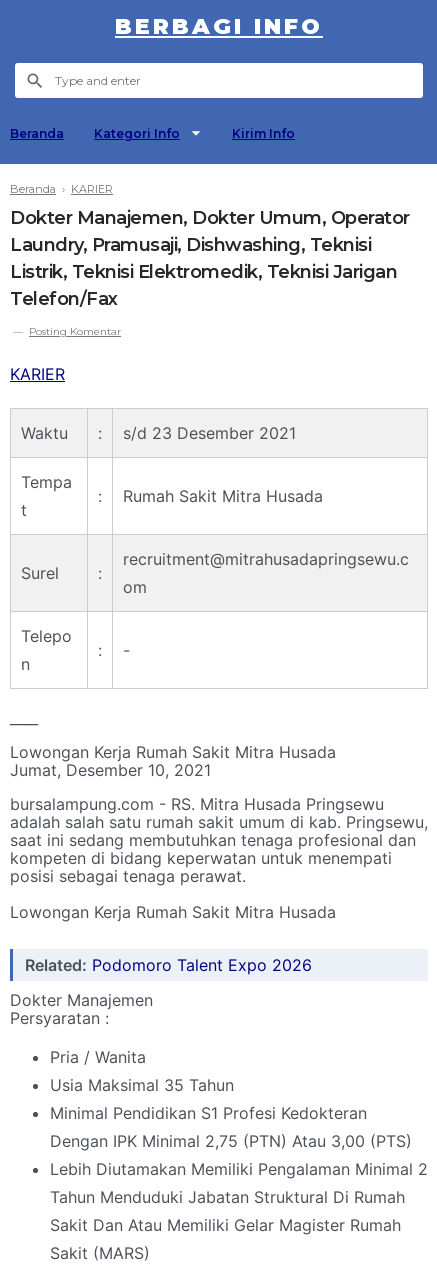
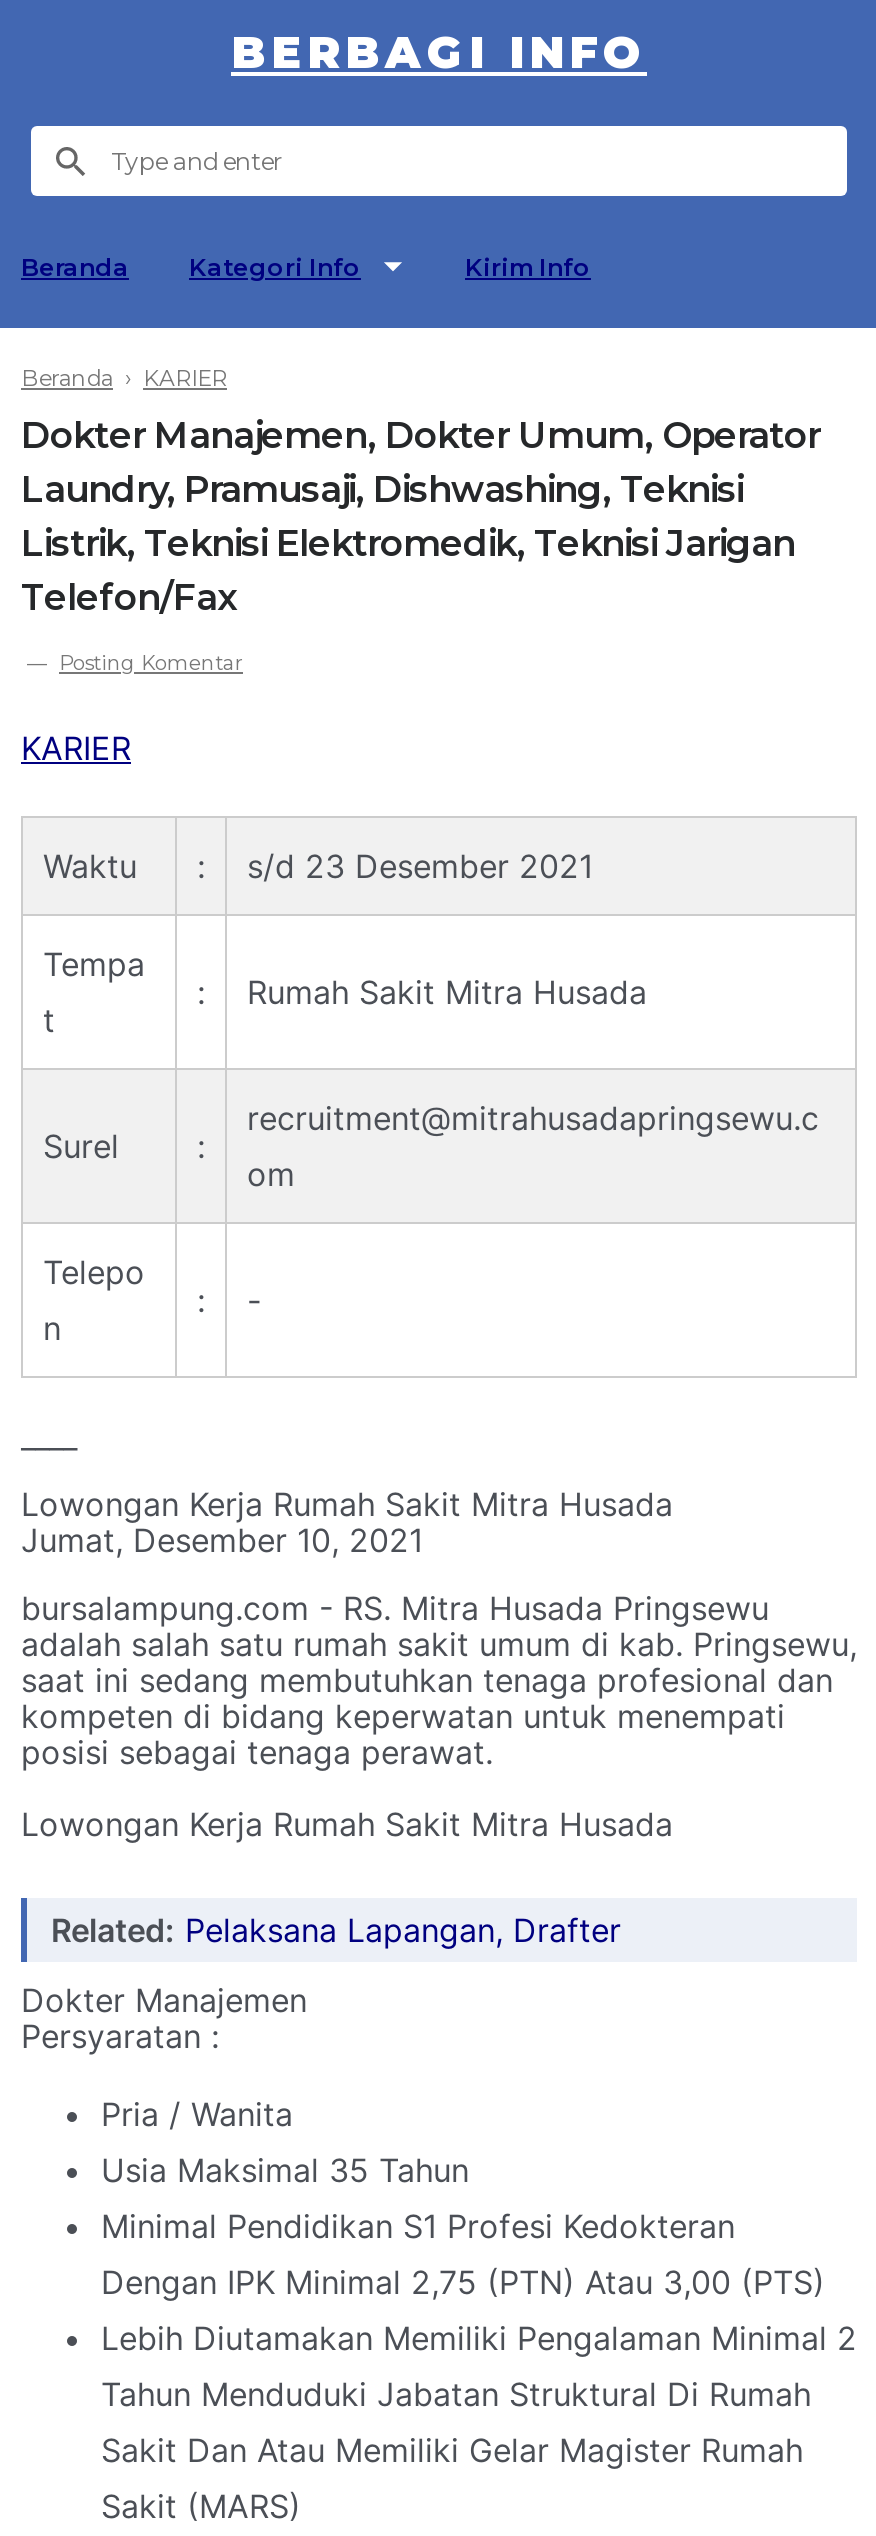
- Related: Podomoro Talent Expo 2026
+ Related: Pelaksana Lapangan, Drafter
